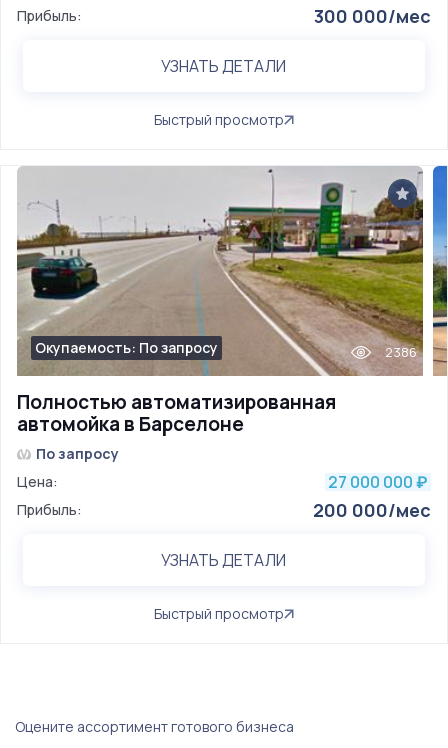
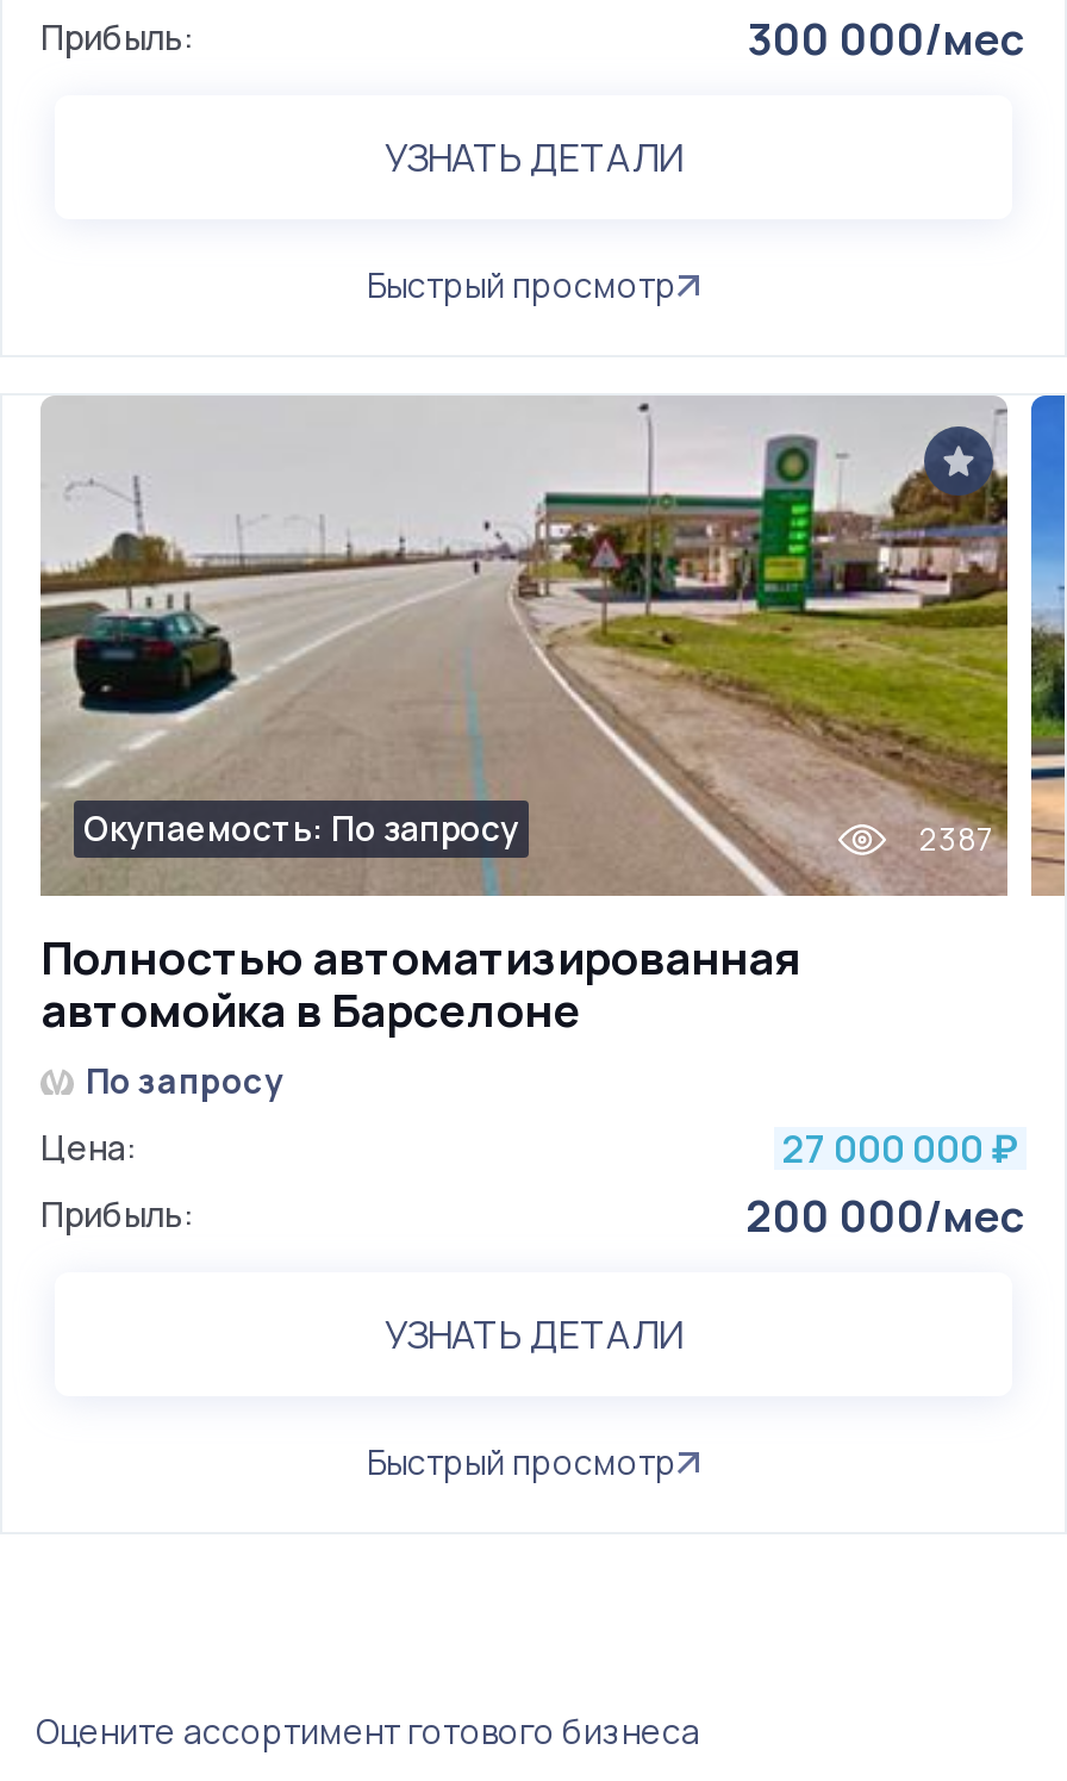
- 2386
+ 2387
